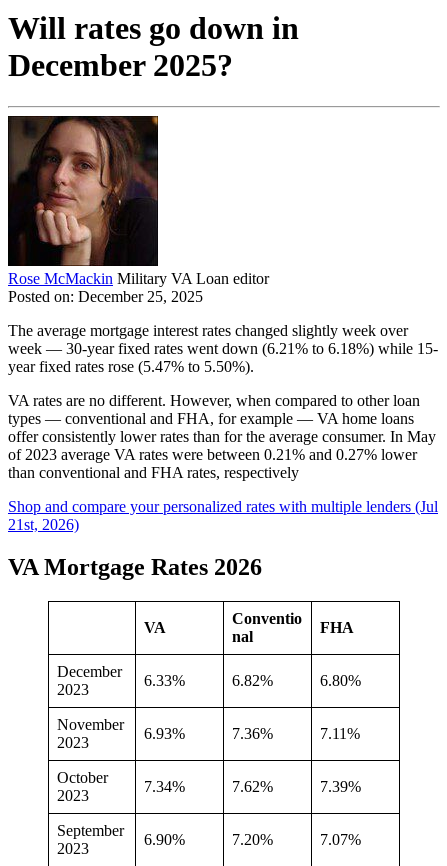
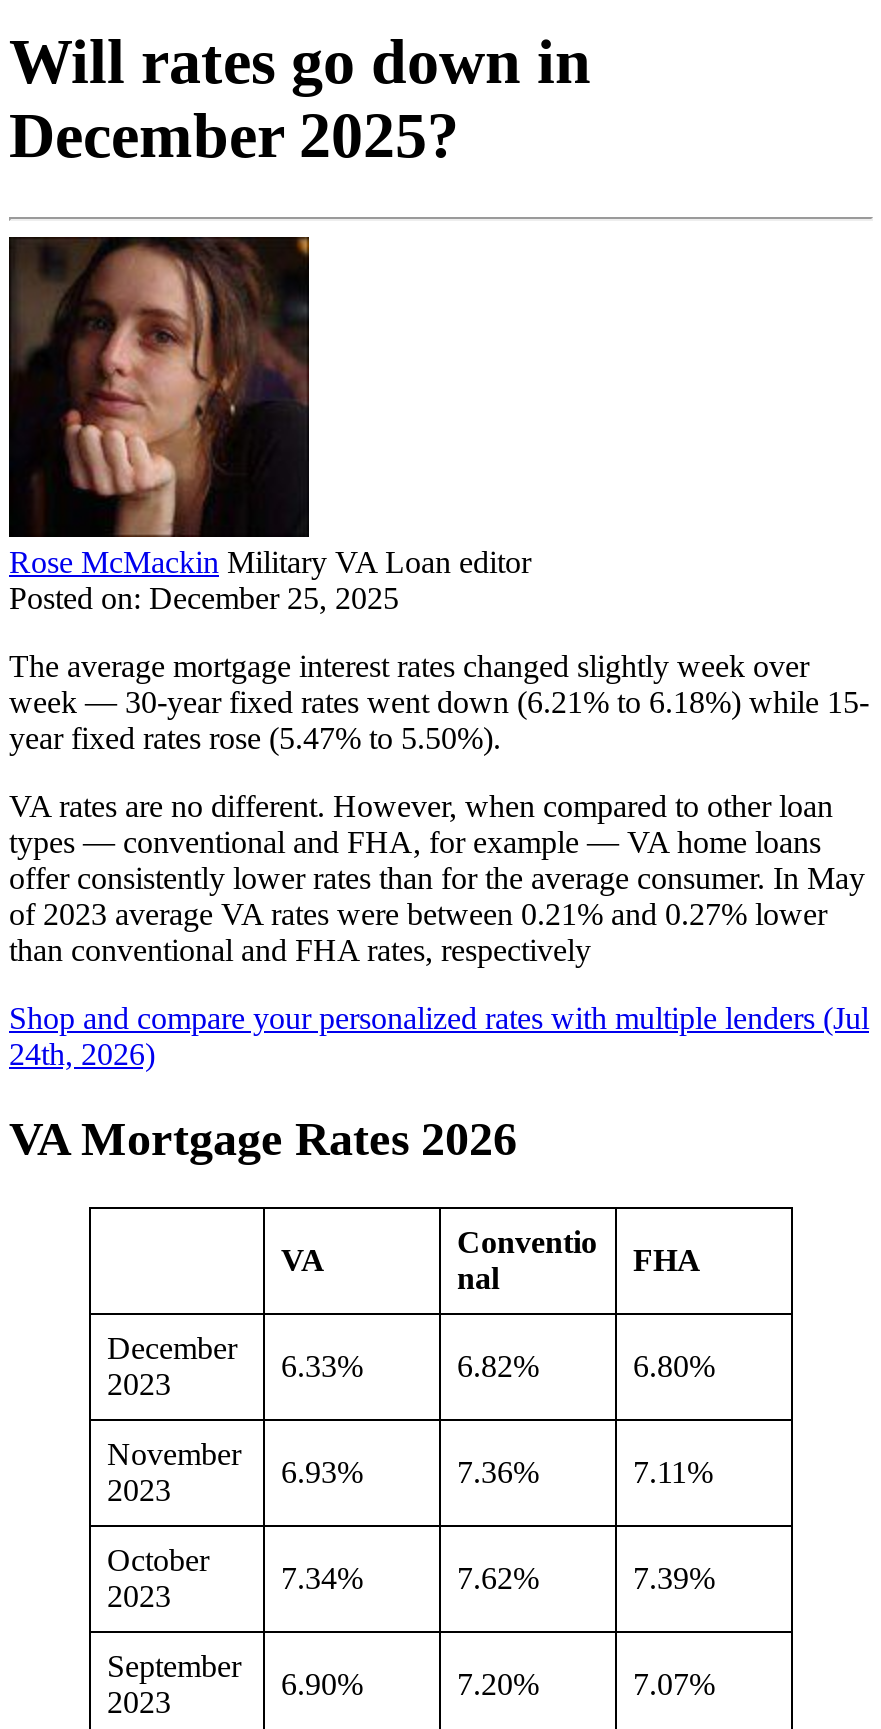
- 21st, 2026)
+ 24th, 2026)
